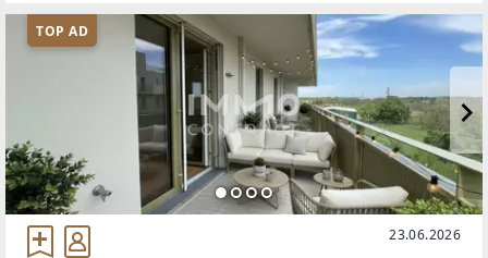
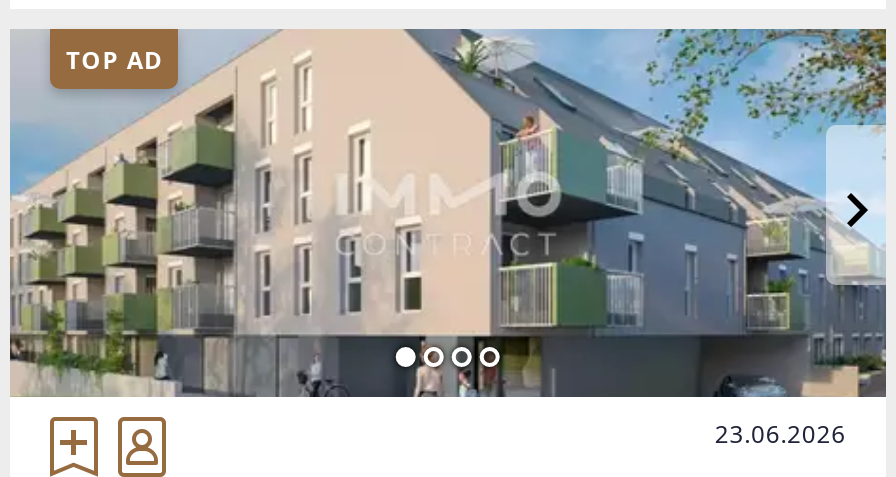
- [image]
+ [image]
